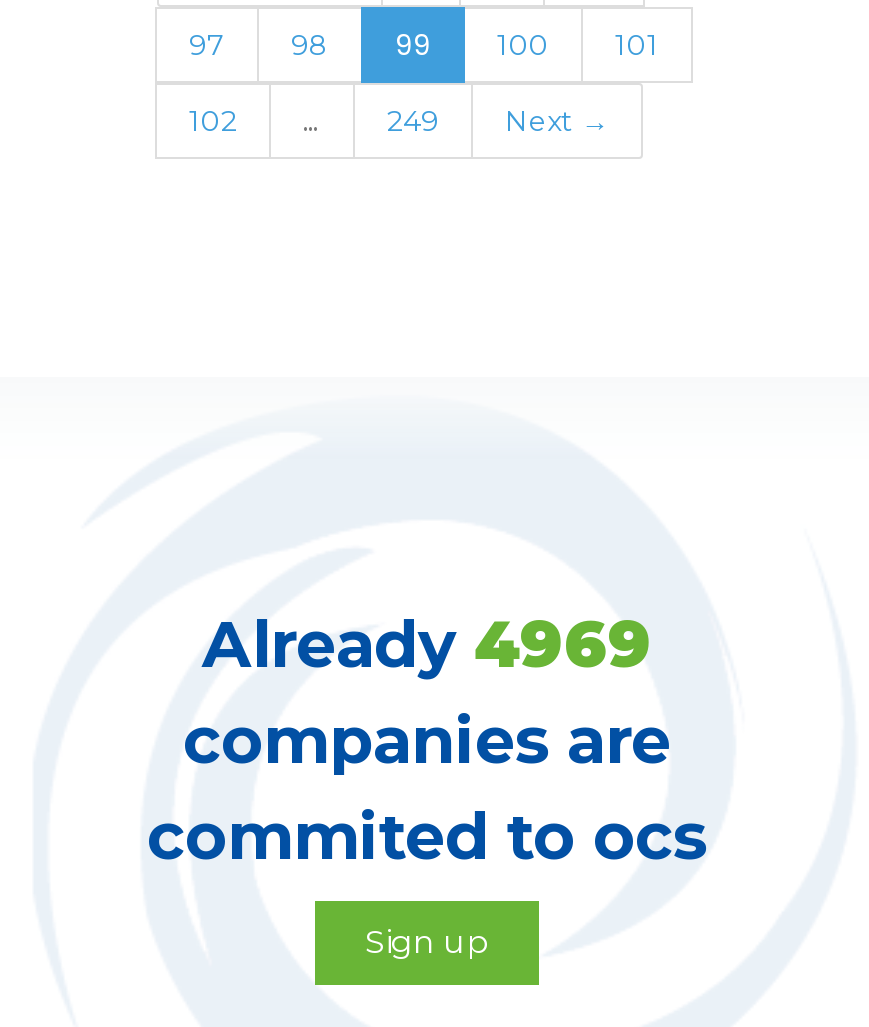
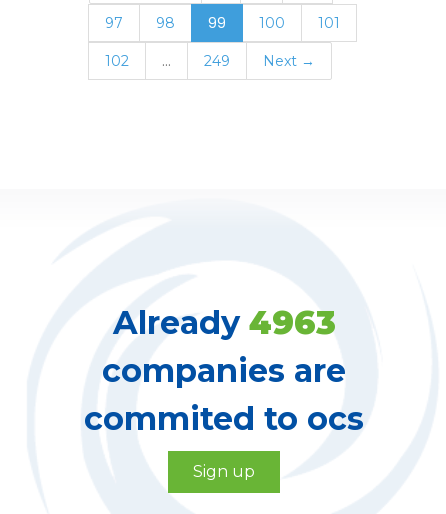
- Already 4969
+ Already 4963
